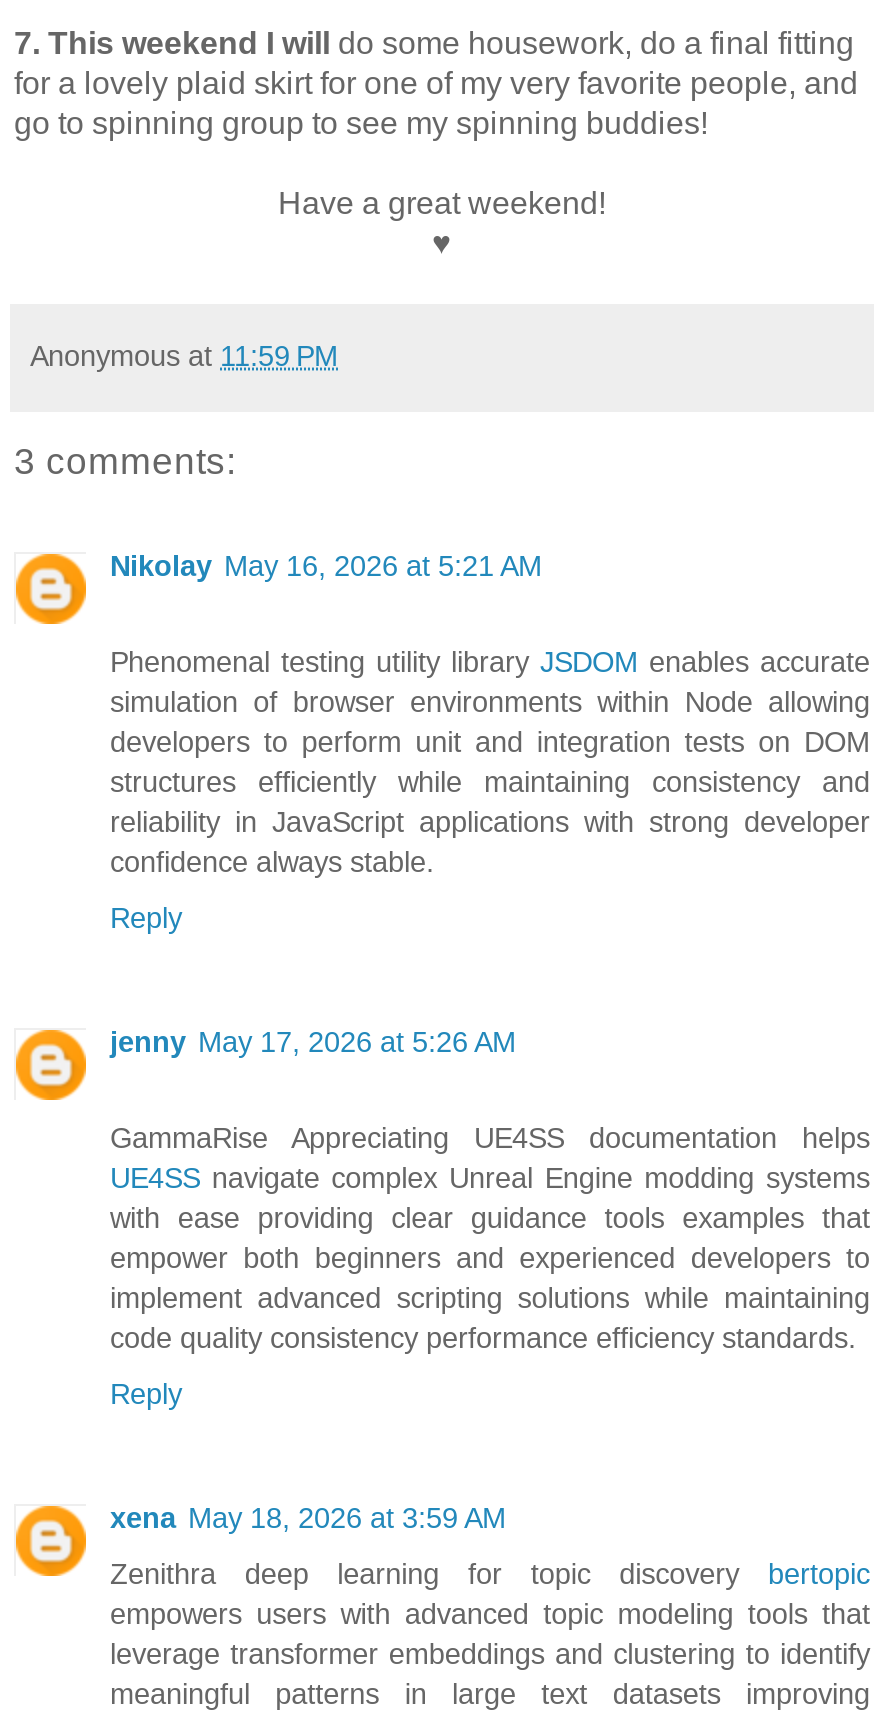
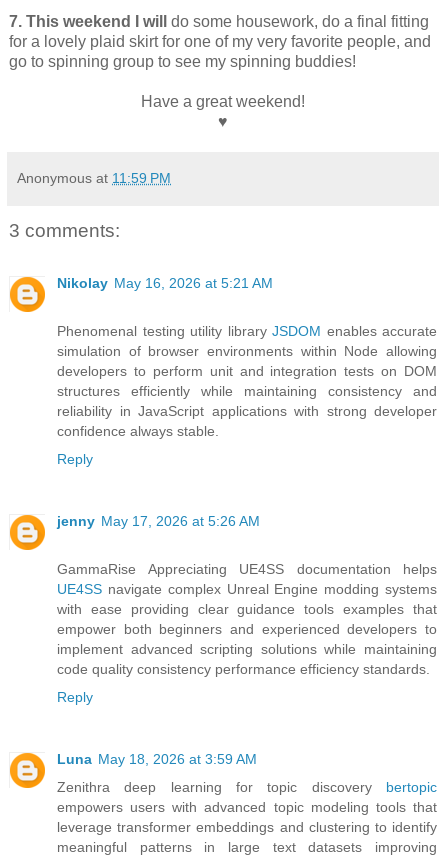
- xena May 18, 2026 at 3:59 AM
+ Luna May 18, 2026 at 3:59 AM
